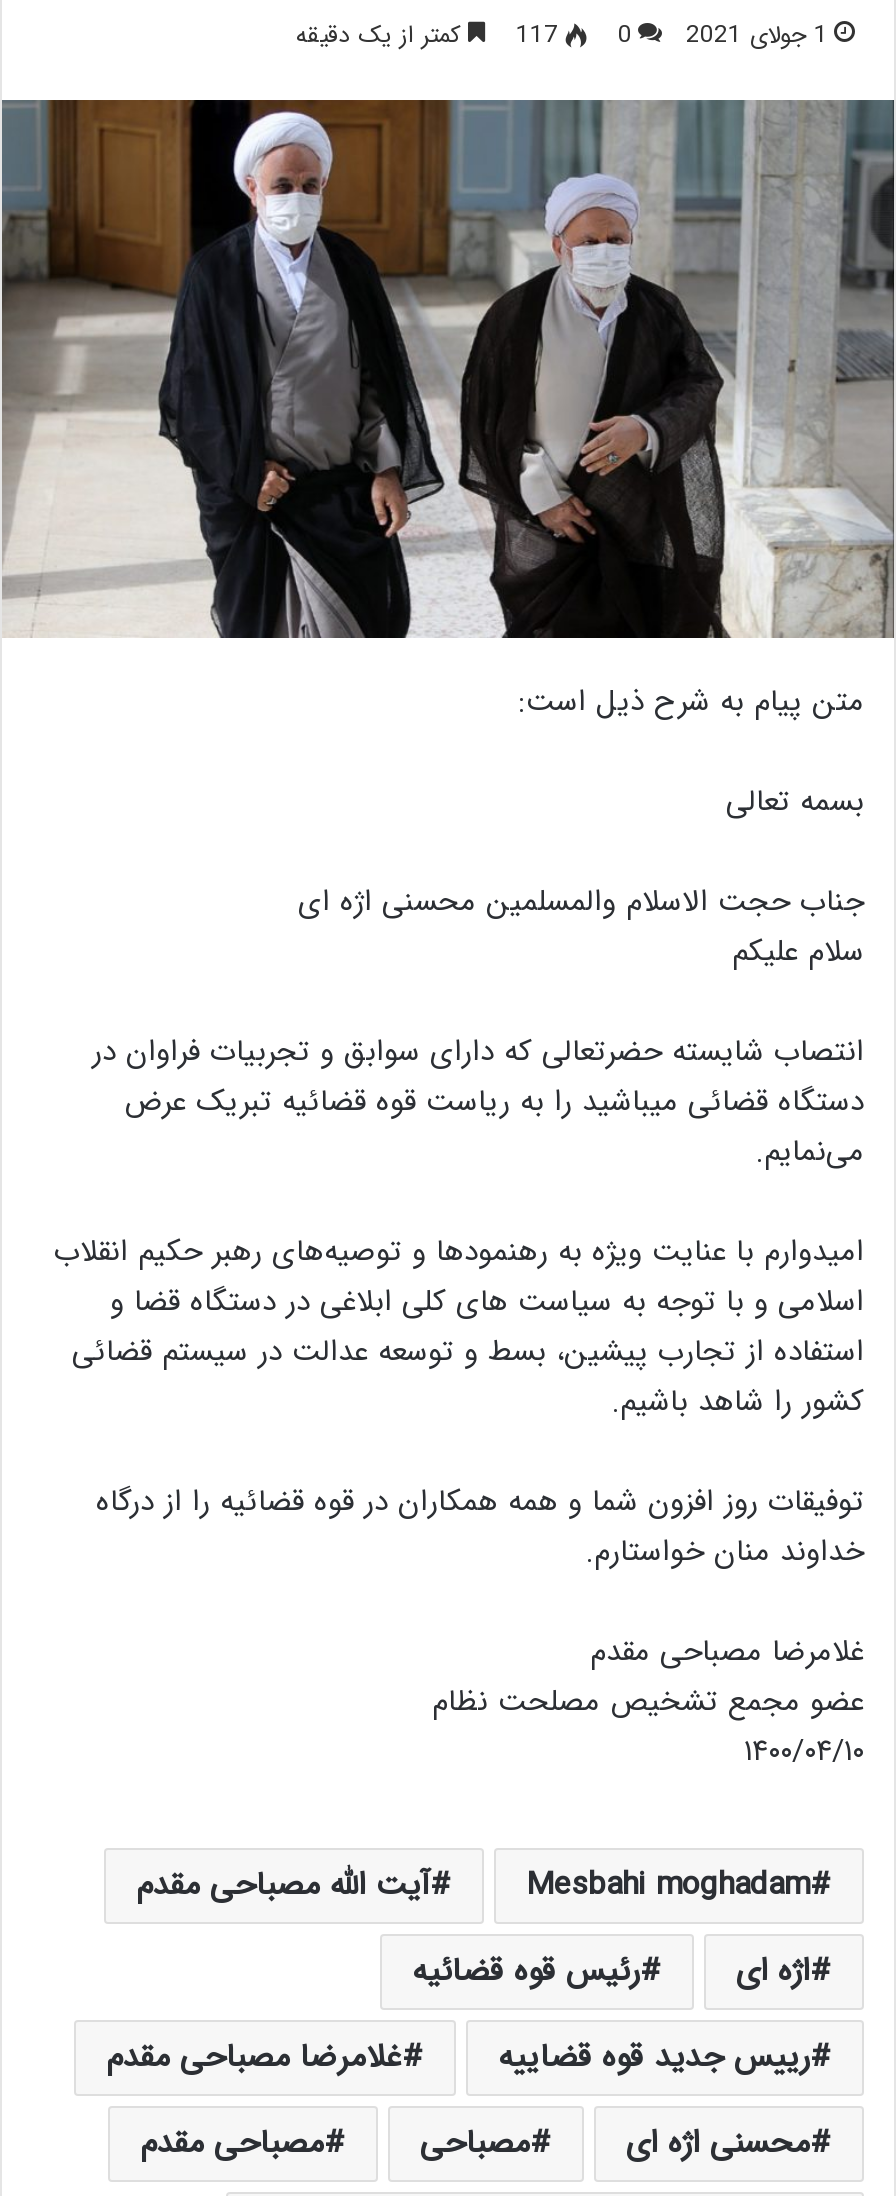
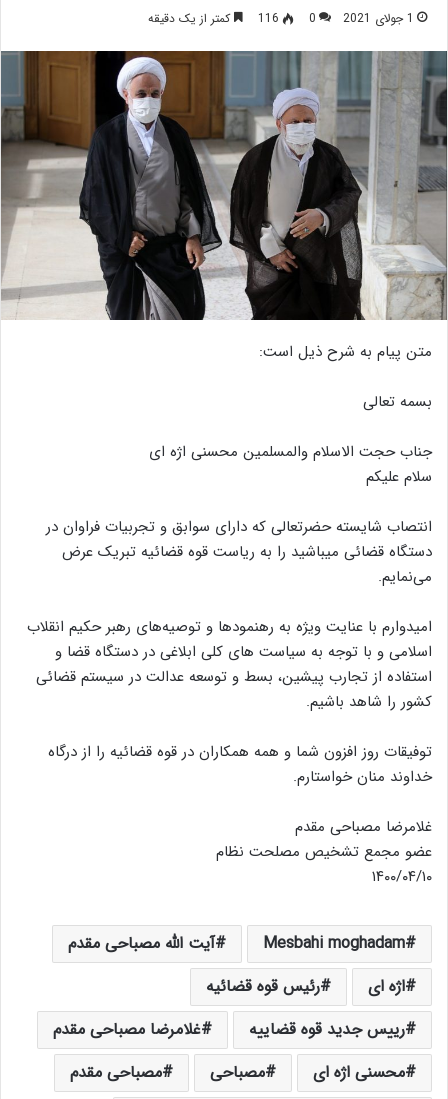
- 0 117 کمتر از یک دقیقه
+ 0 116 کمتر از یک دقیقه
